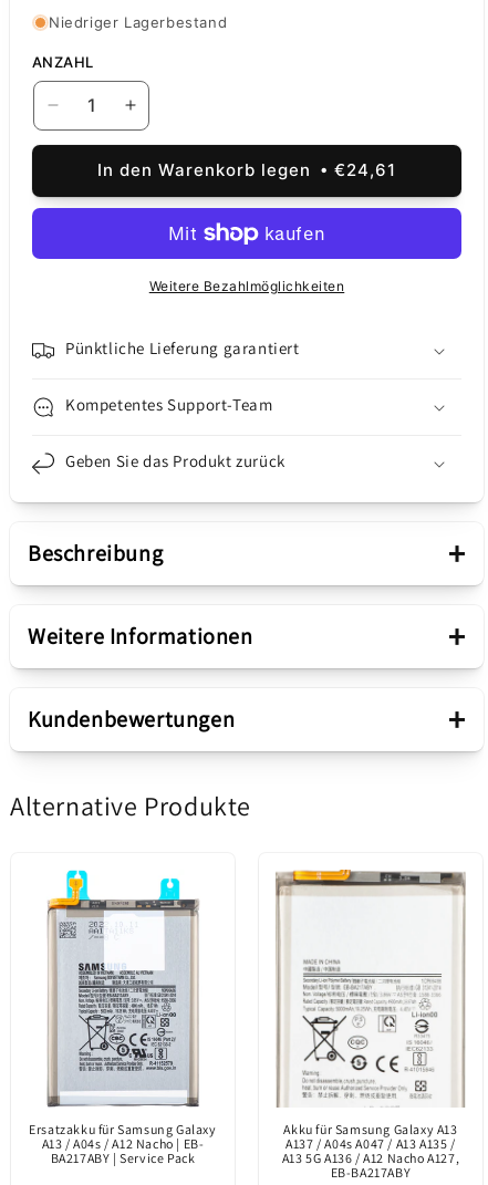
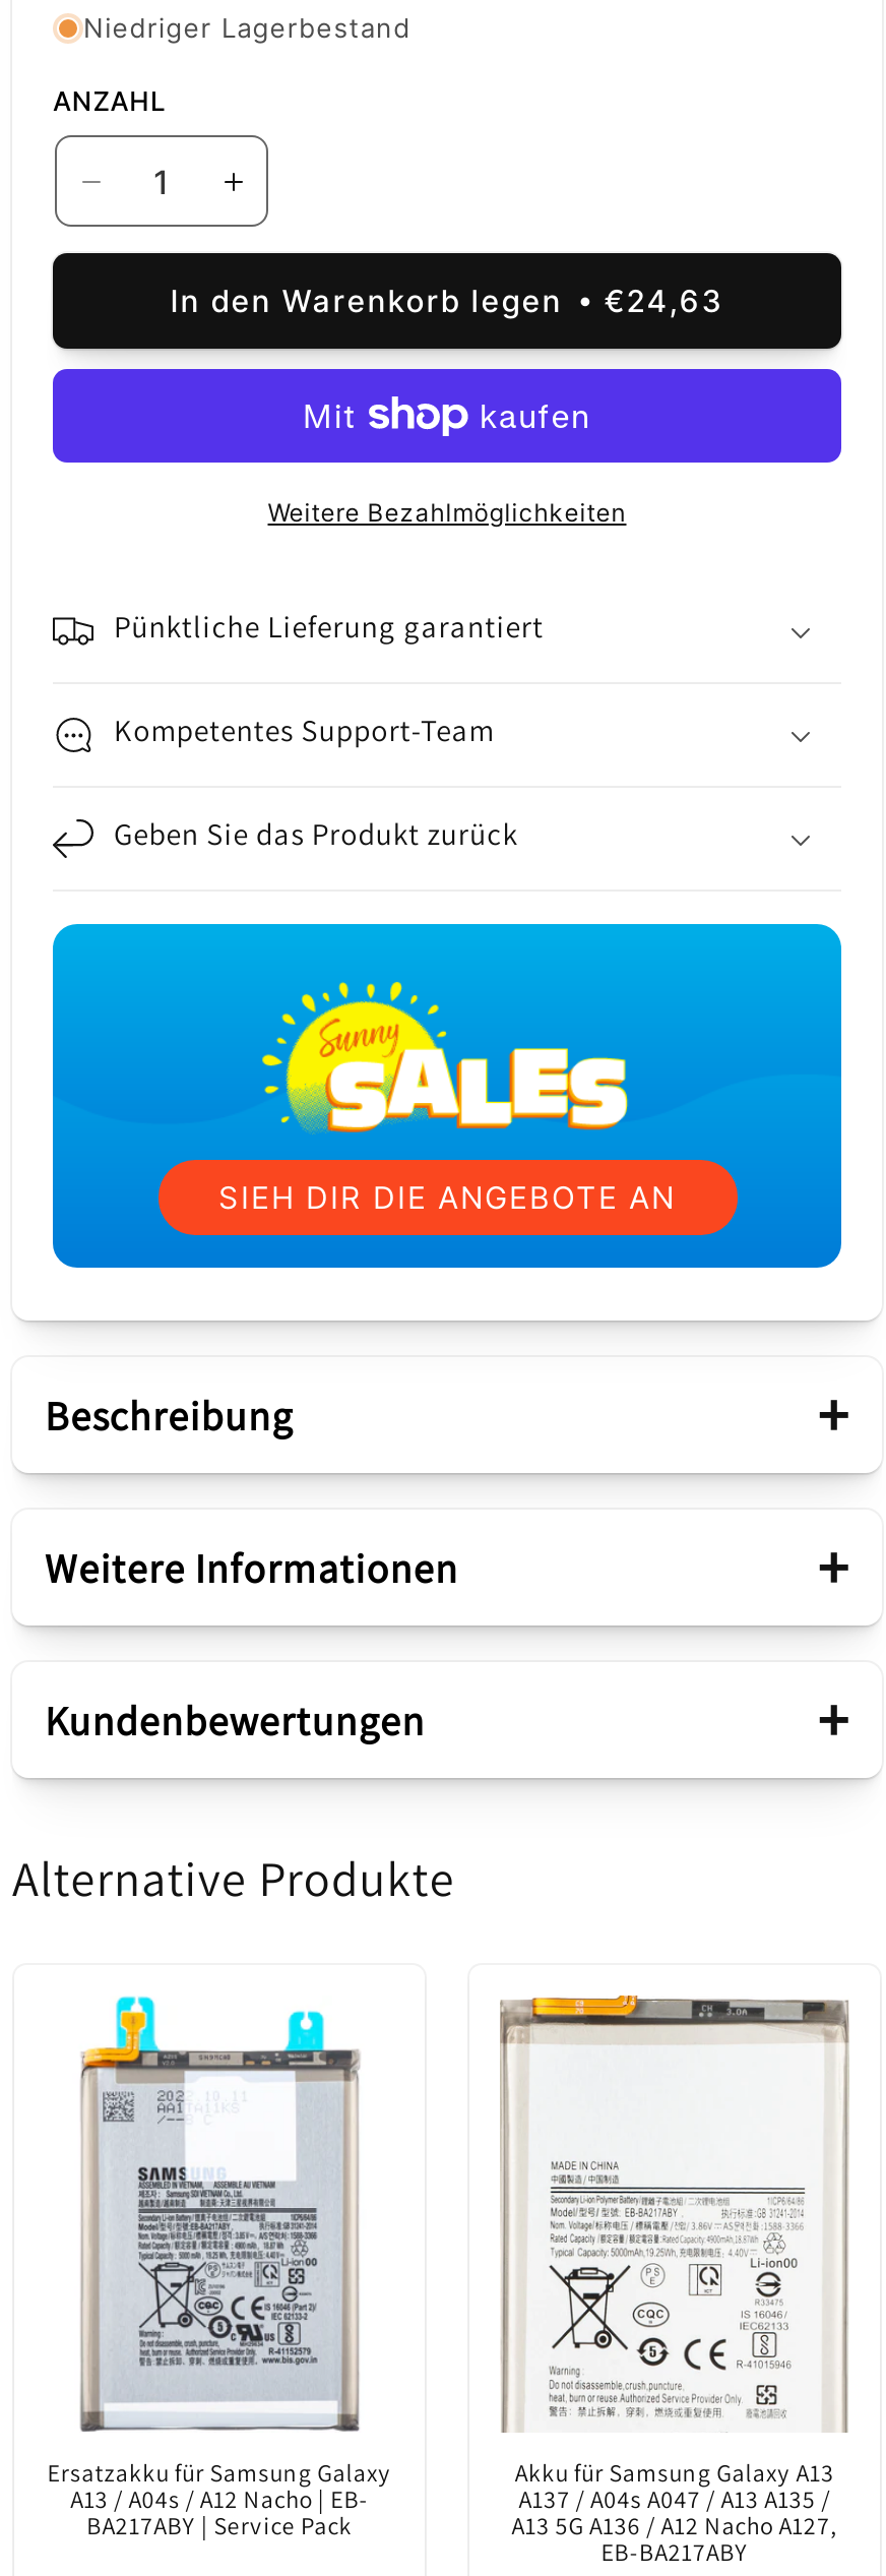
- €24,61
+ €24,63

+ [image]
+ SIEH DIR DIE ANGEBOTE AN
